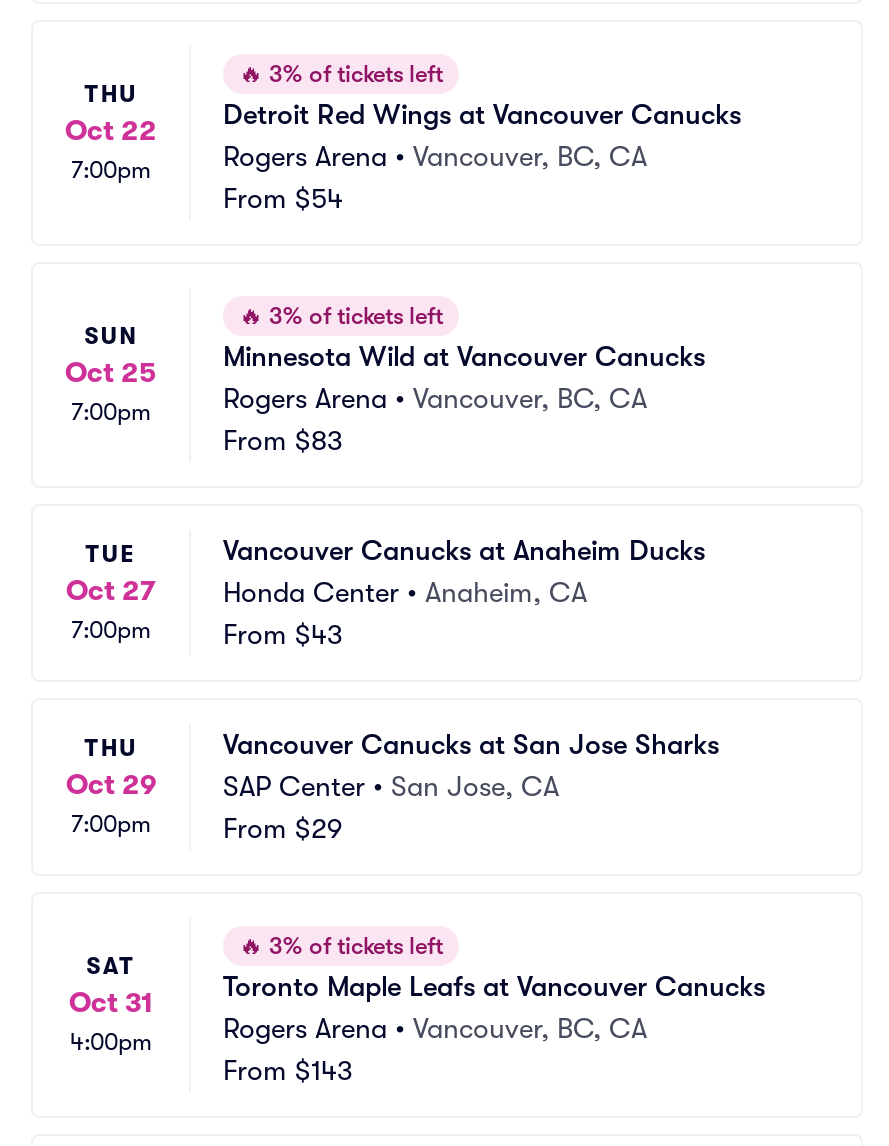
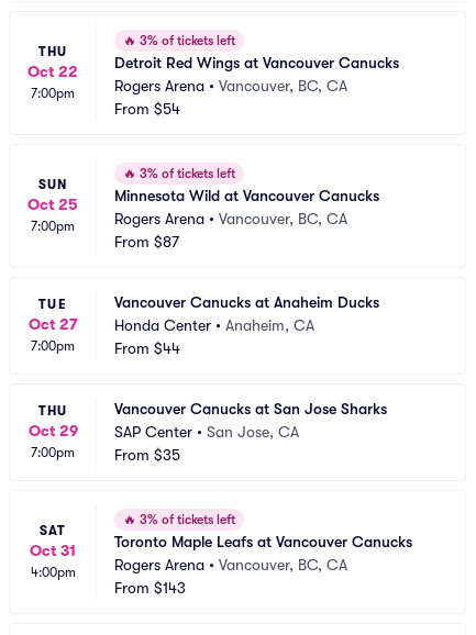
- From $83
+ From $87

- From $43
+ From $44

- From $29
+ From $35
